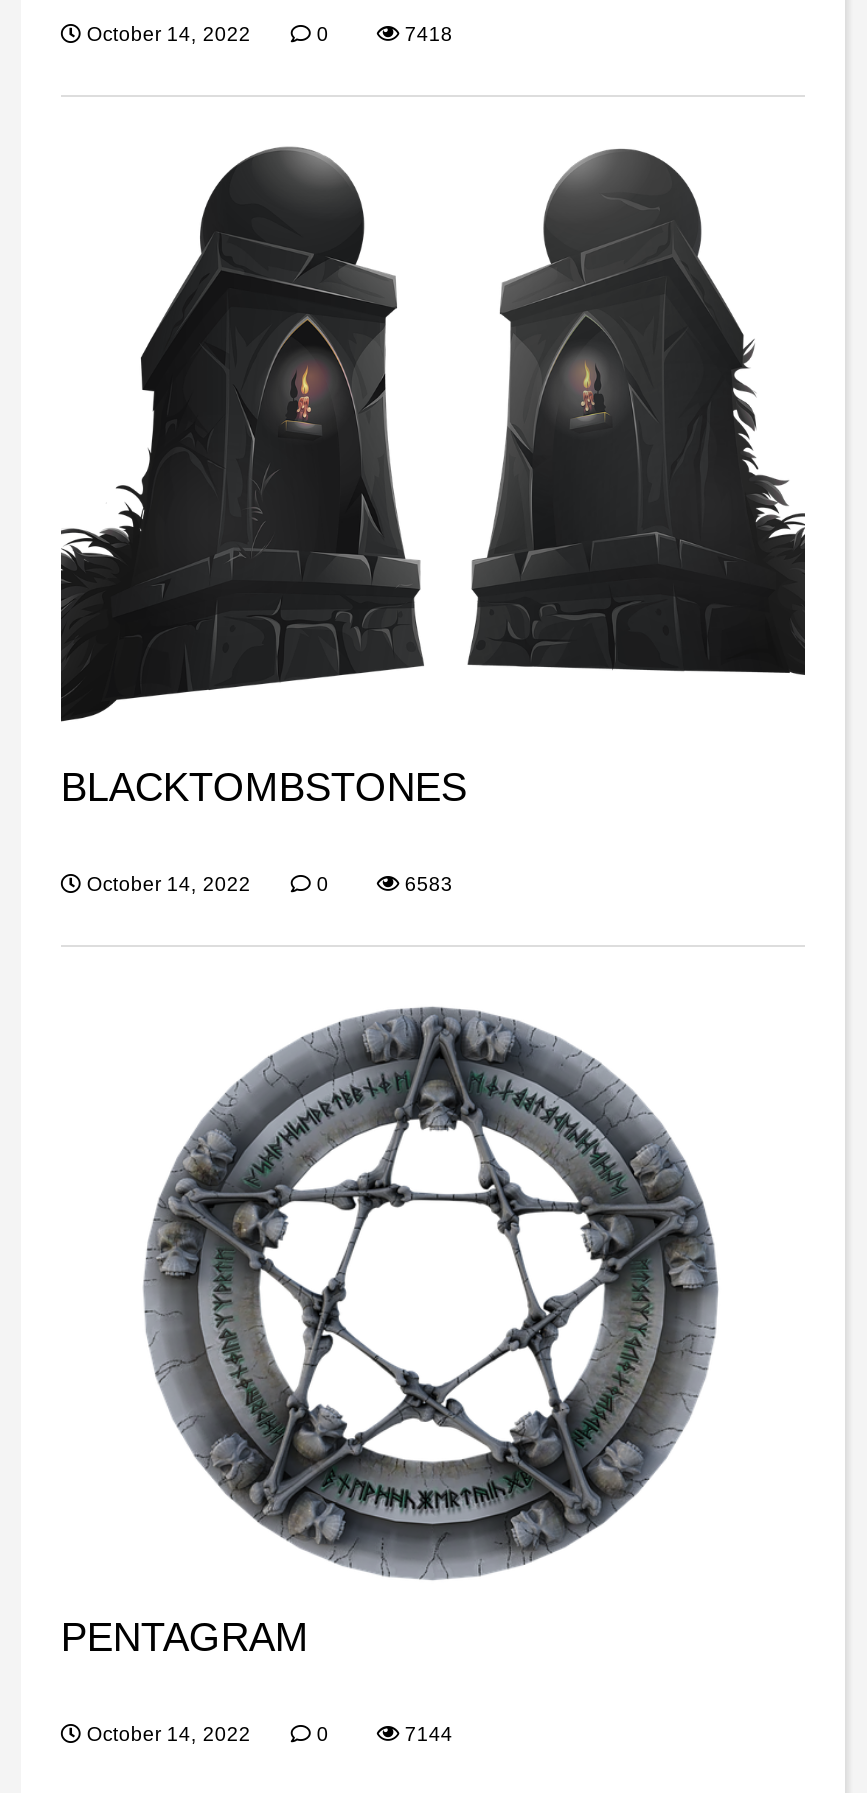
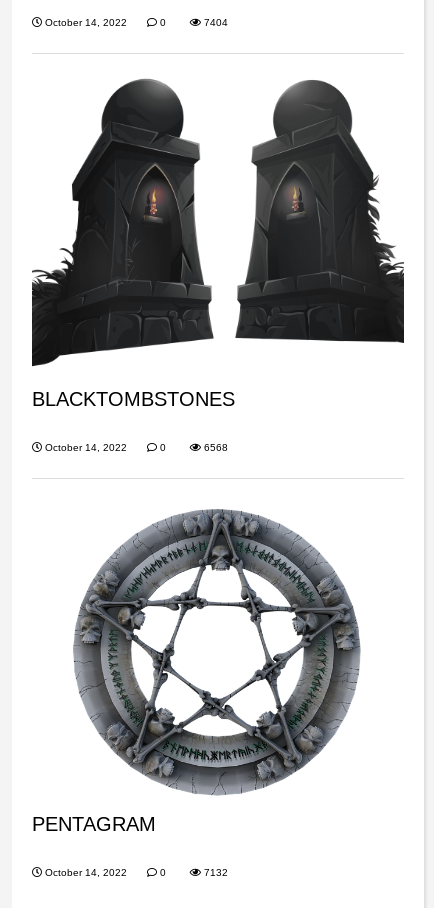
- 7418
+ 7404

- 6583
+ 6568

- 7144
+ 7132
